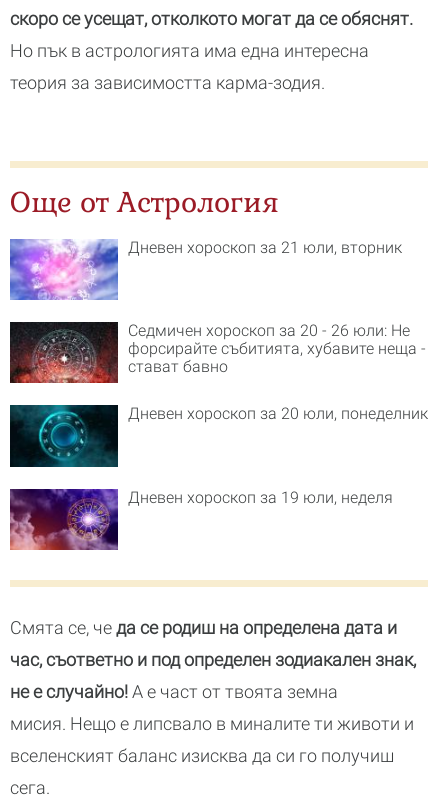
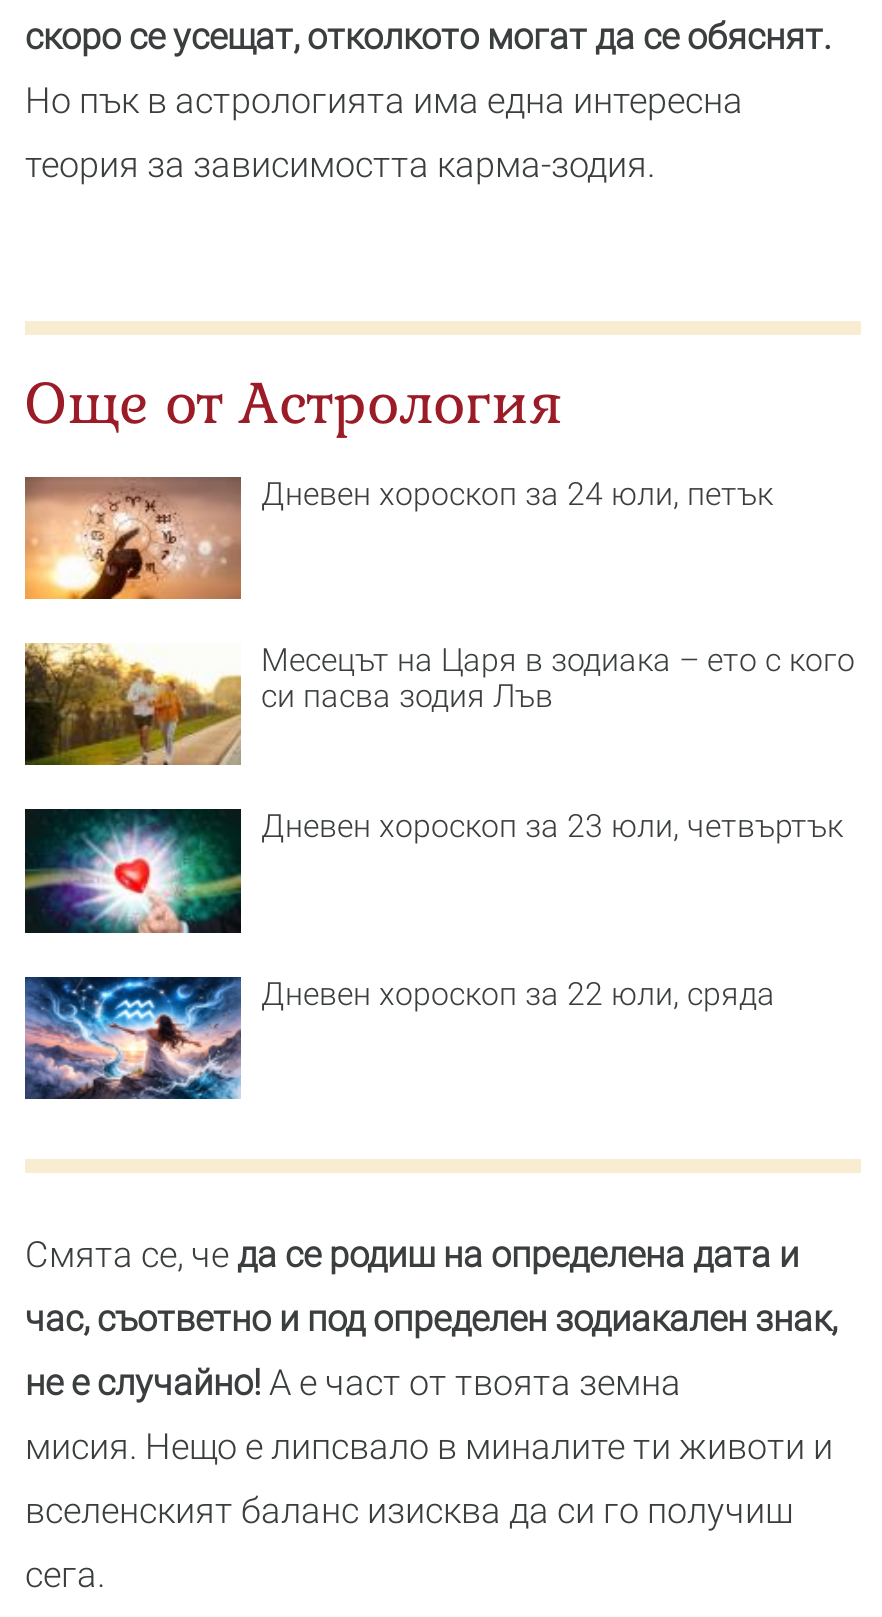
- [image]
- Дневен хороскоп за 21 юли, вторник
+ [image]
+ Дневен хороскоп за 24 юли, петък

- [image]
- Седмичен хороскоп за 20 - 26 юли: Не
- форсирайте събитията, хубавите неща -
- стават бавно
+ [image]
+ Месецът на Царя в зодиака – ето с кого
+ си пасва зодия Лъв

- [image]
- Дневен хороскоп за 20 юли, понеделник
+ [image]
+ Дневен хороскоп за 23 юли, четвъртък

- [image]
- Дневен хороскоп за 19 юли, неделя
+ [image]
+ Дневен хороскоп за 22 юли, сряда
